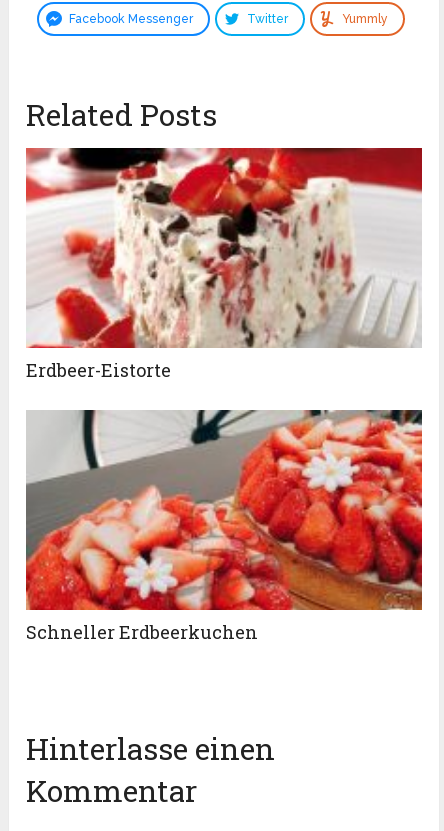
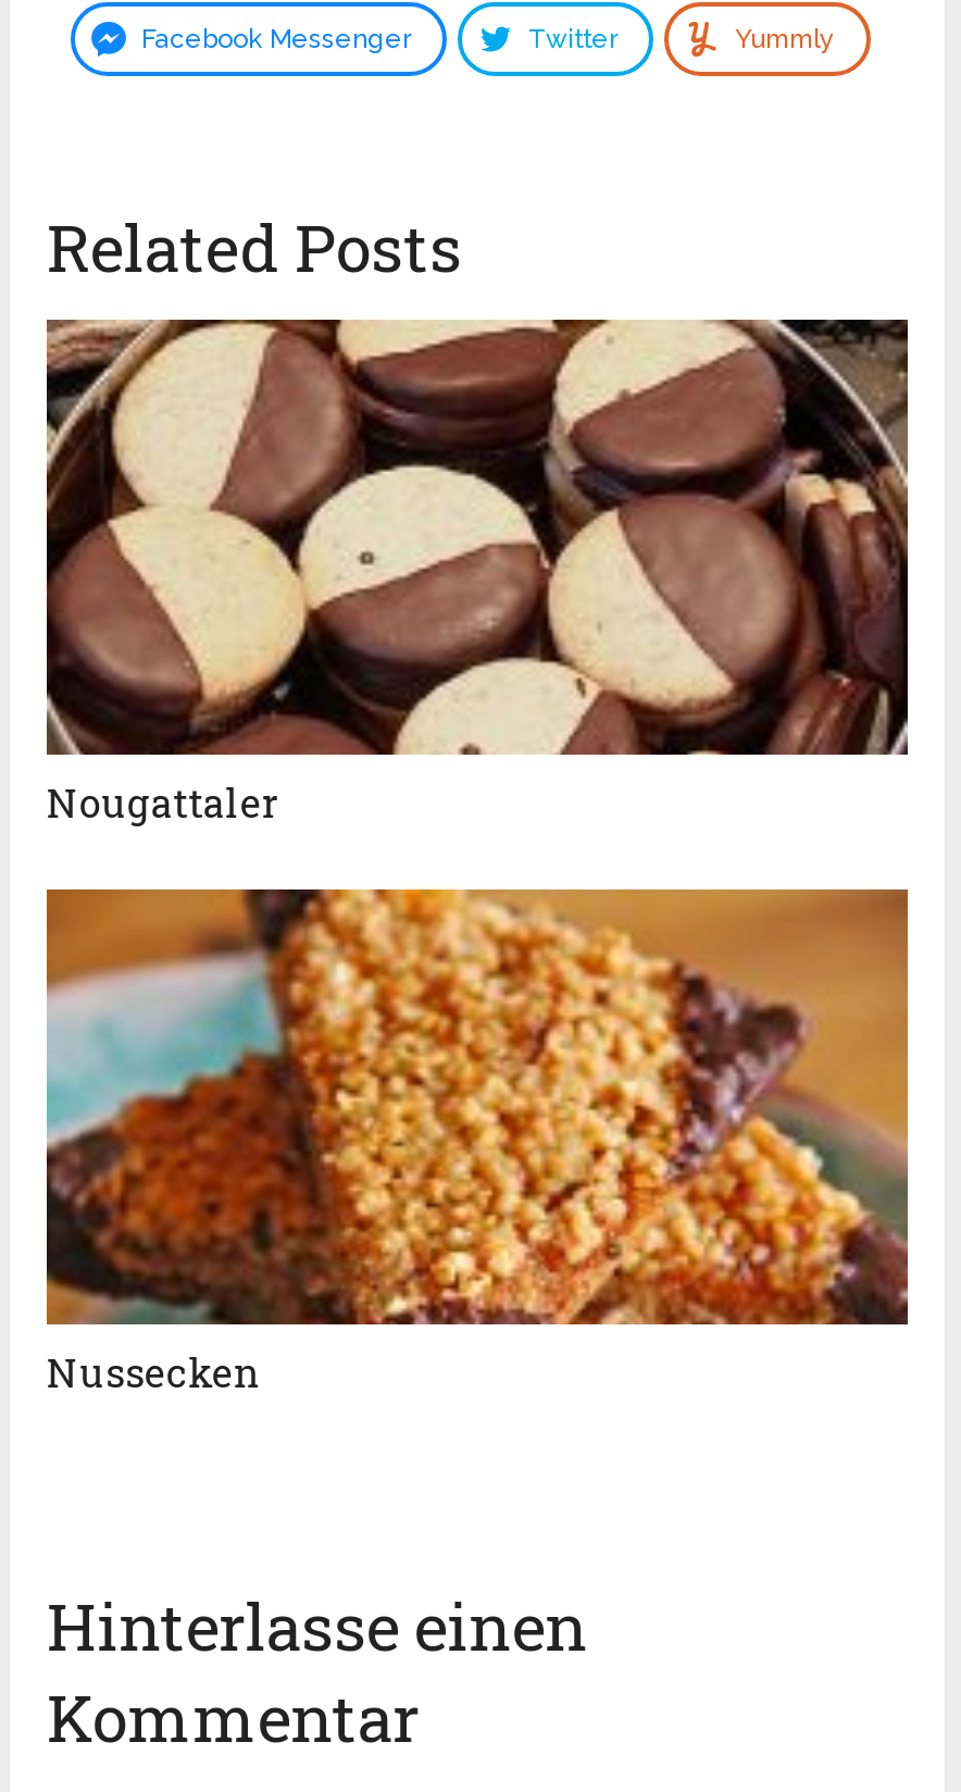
- [image]
- Erdbeer-Eistorte
+ [image]
+ Nougattaler

- [image]
- Schneller Erdbeerkuchen
+ [image]
+ Nussecken
